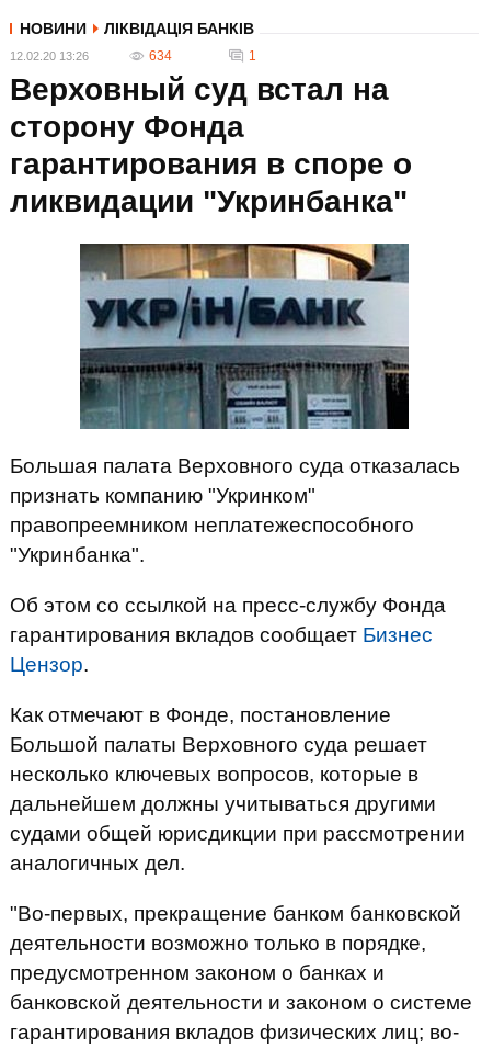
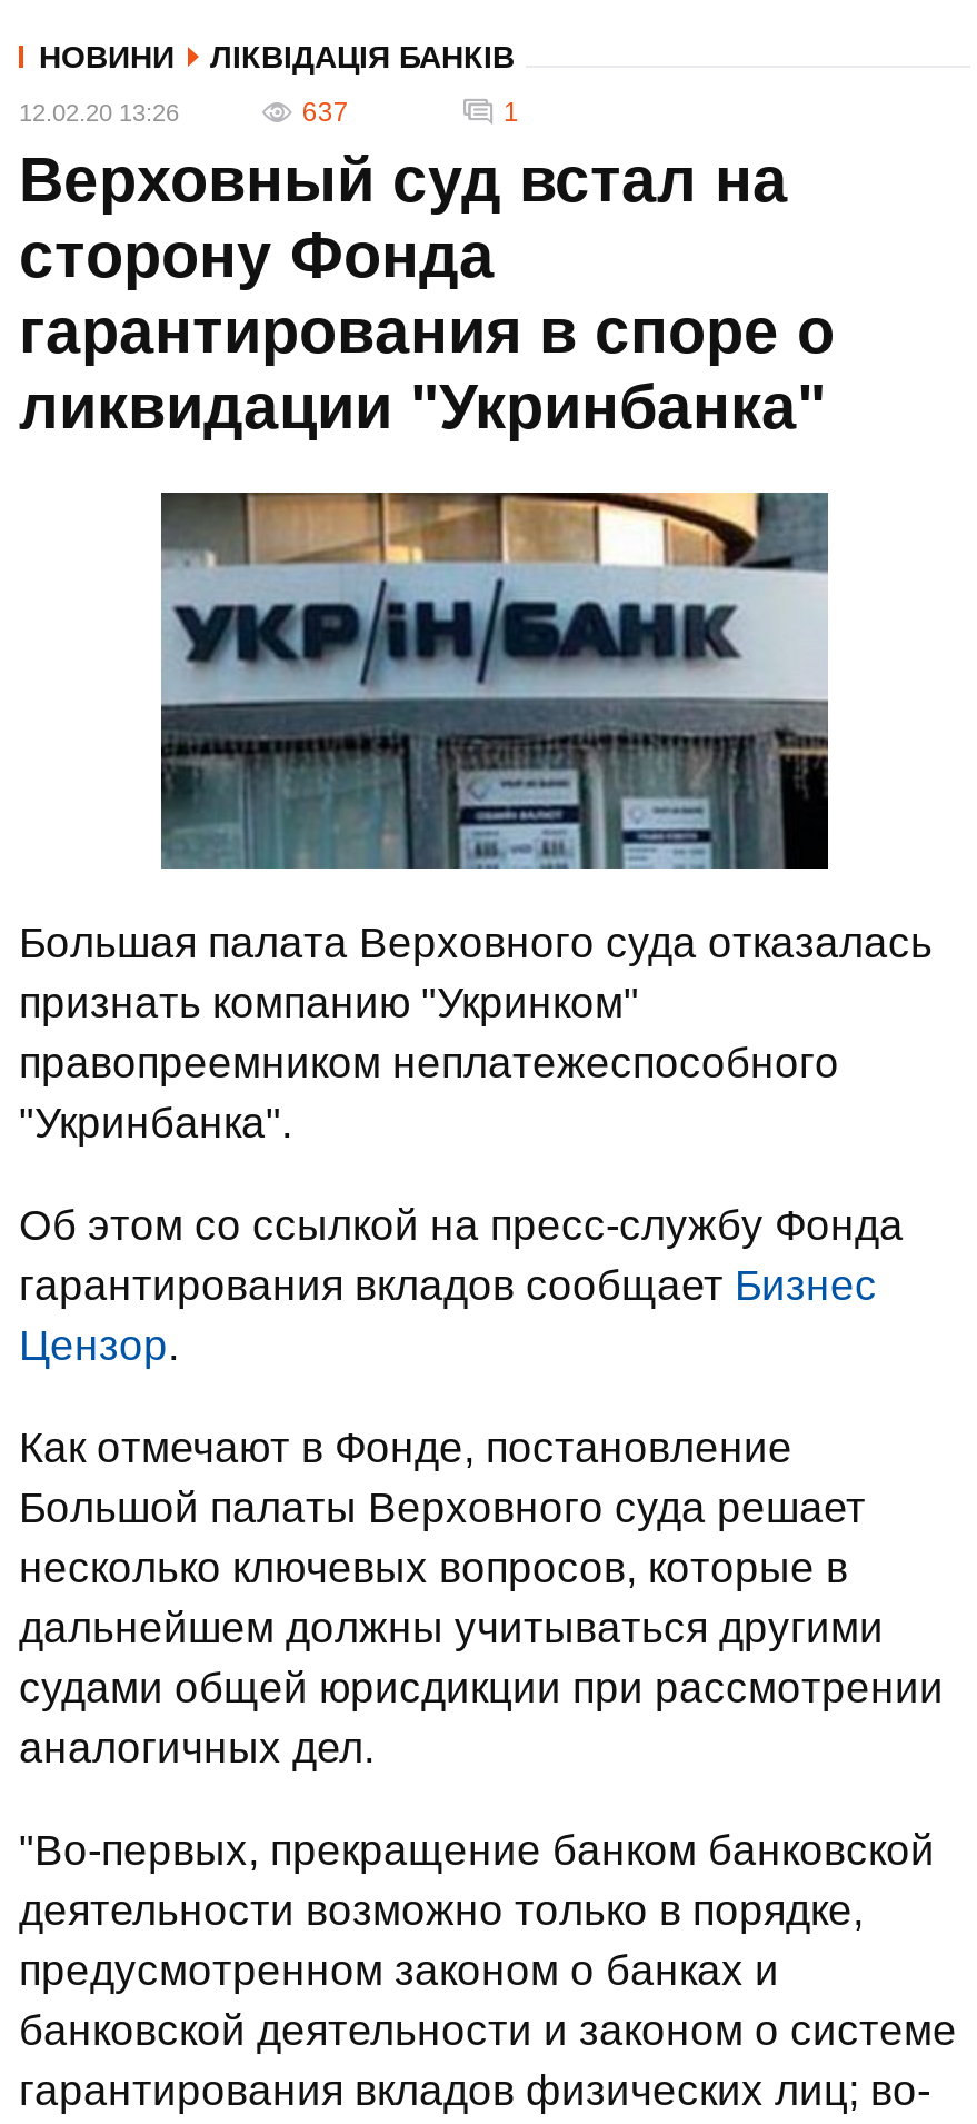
- 634
+ 637
